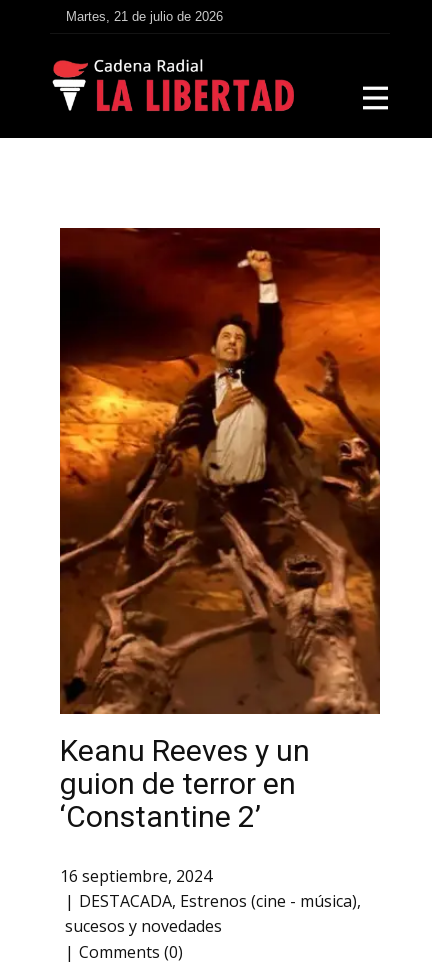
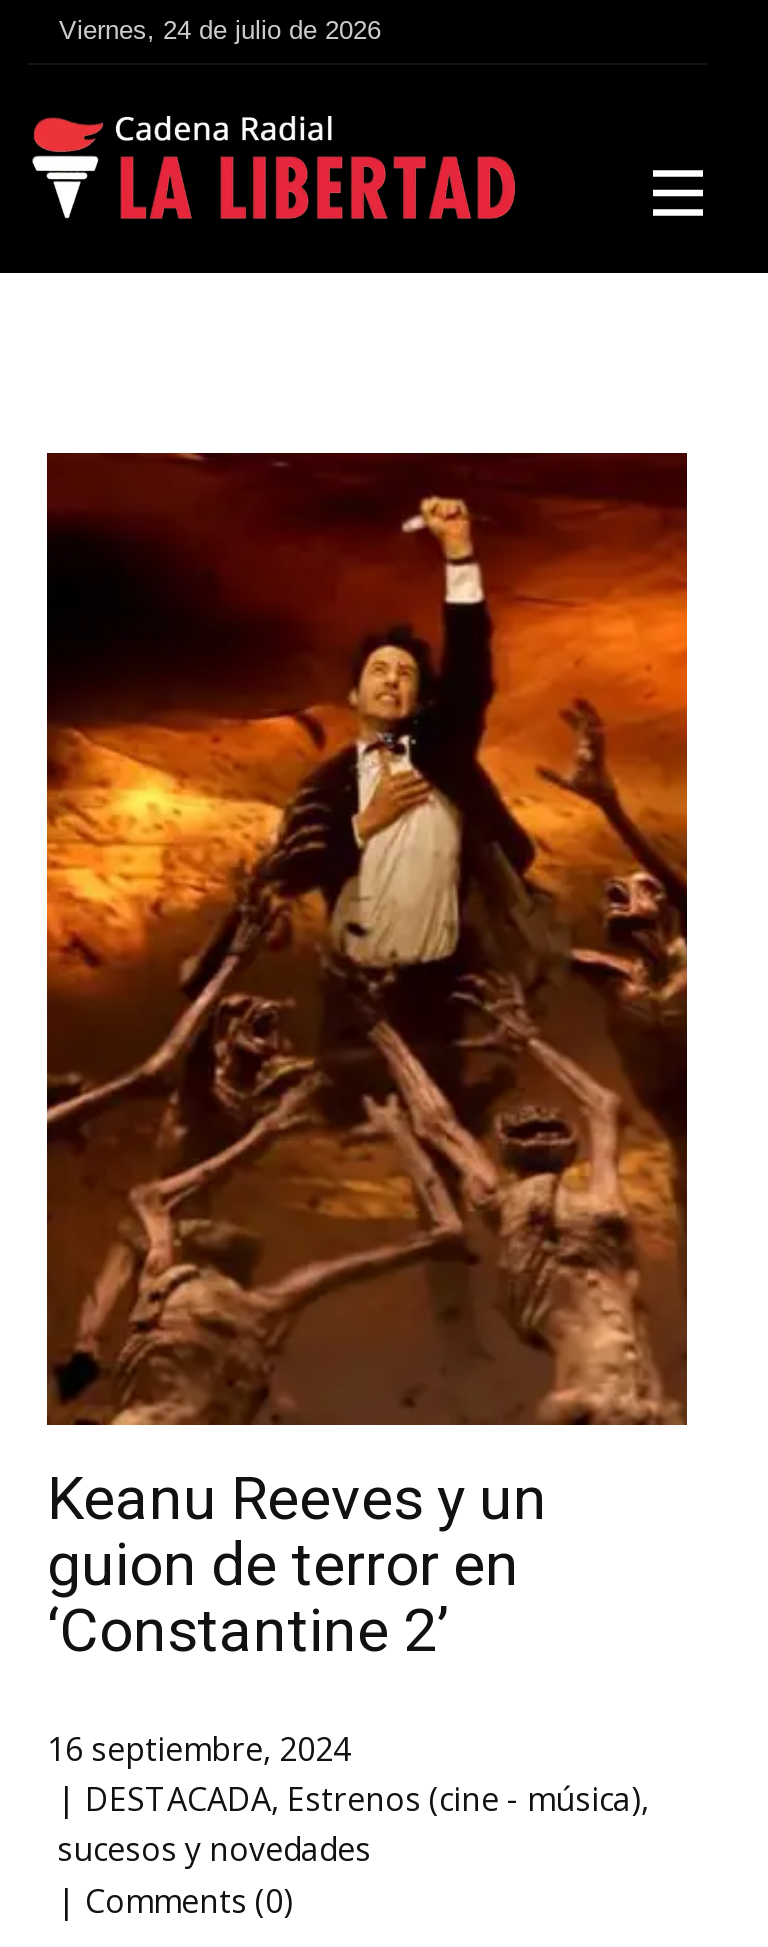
- Martes, 21 de julio de 2026
+ Viernes, 24 de julio de 2026
